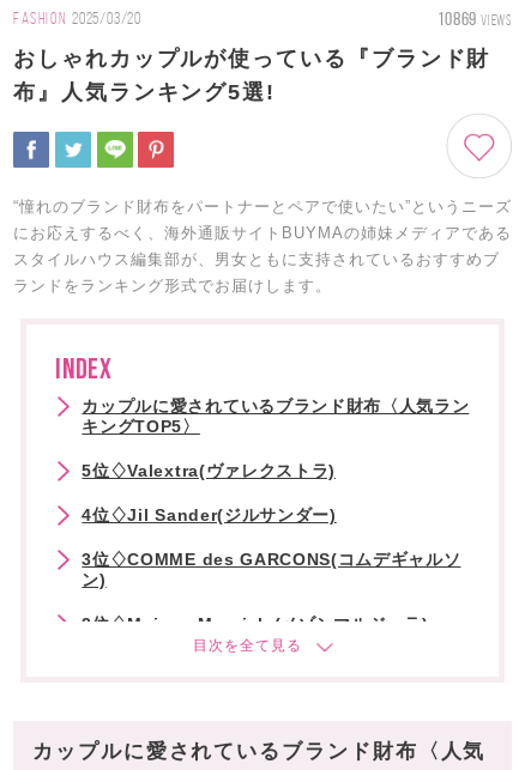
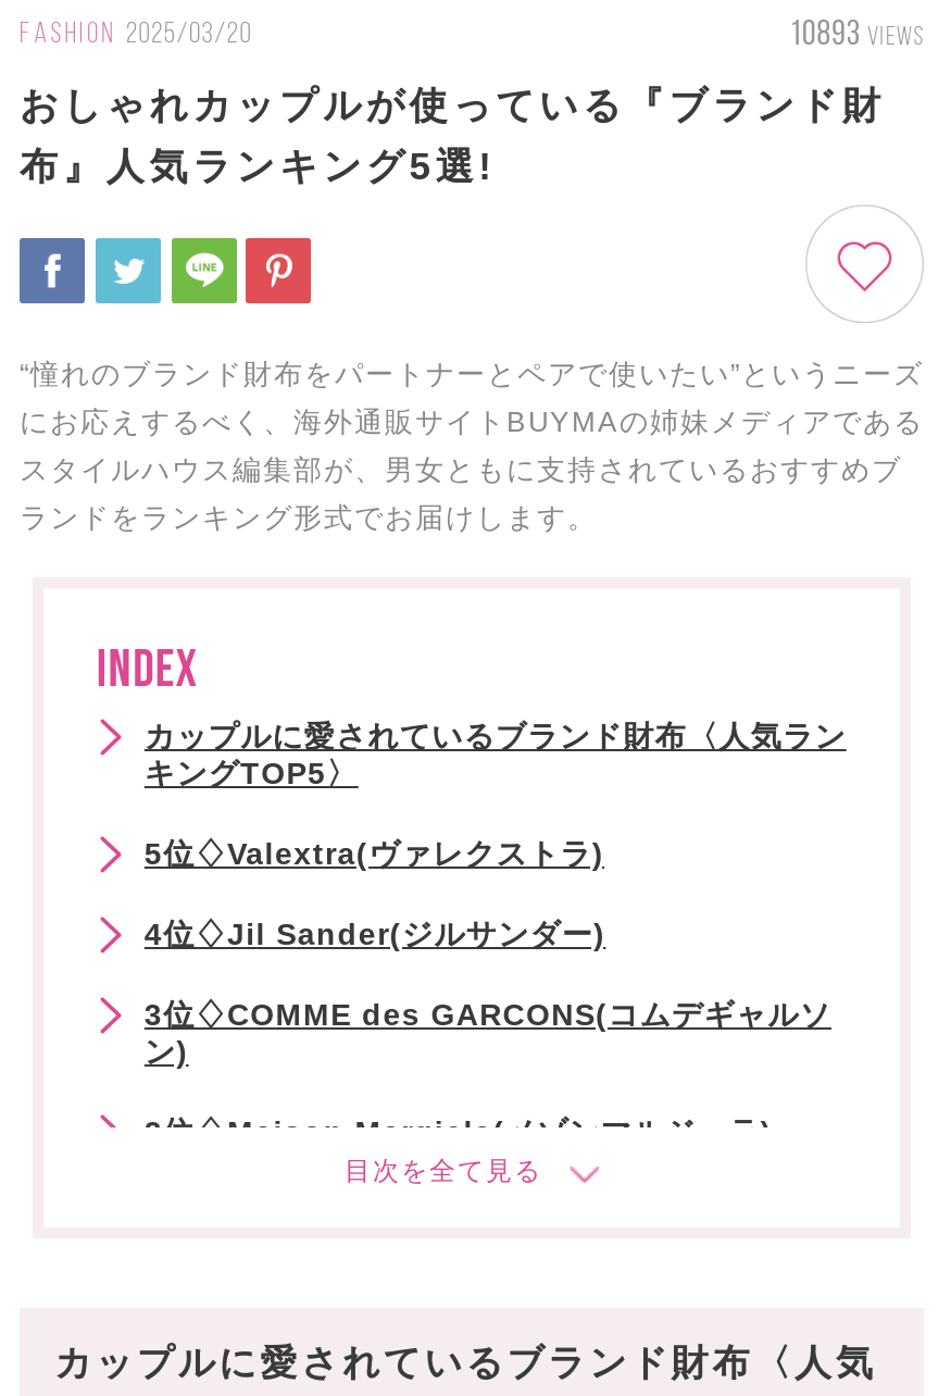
- 10869 VIEWS
+ 10893 VIEWS
